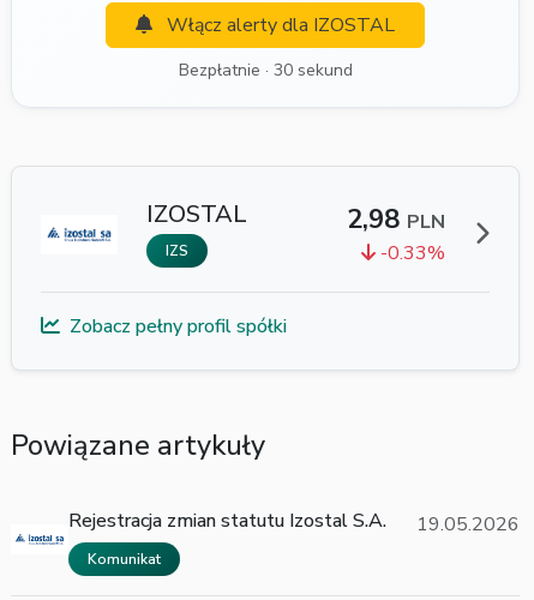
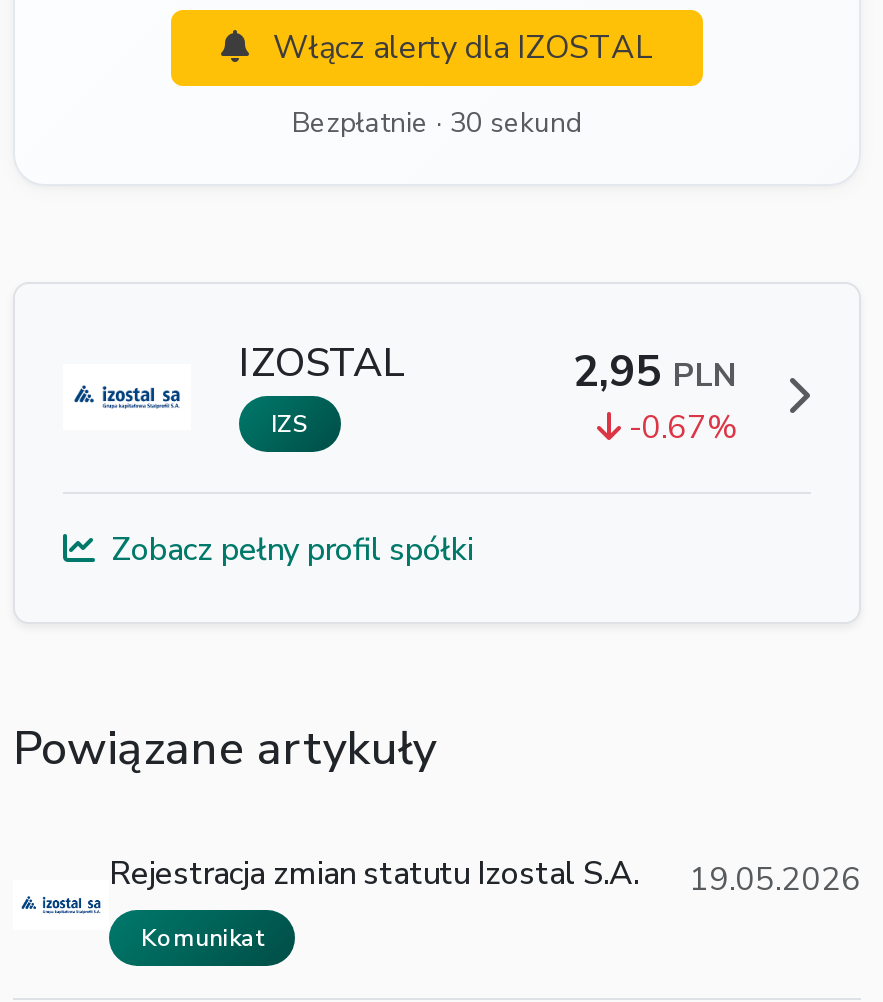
- 2,98 PLN
+ 2,95 PLN

- -0.33%
+ -0.67%
